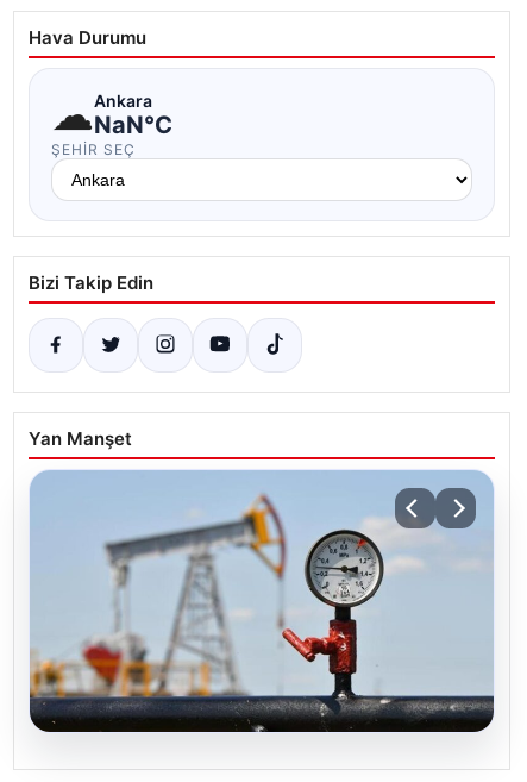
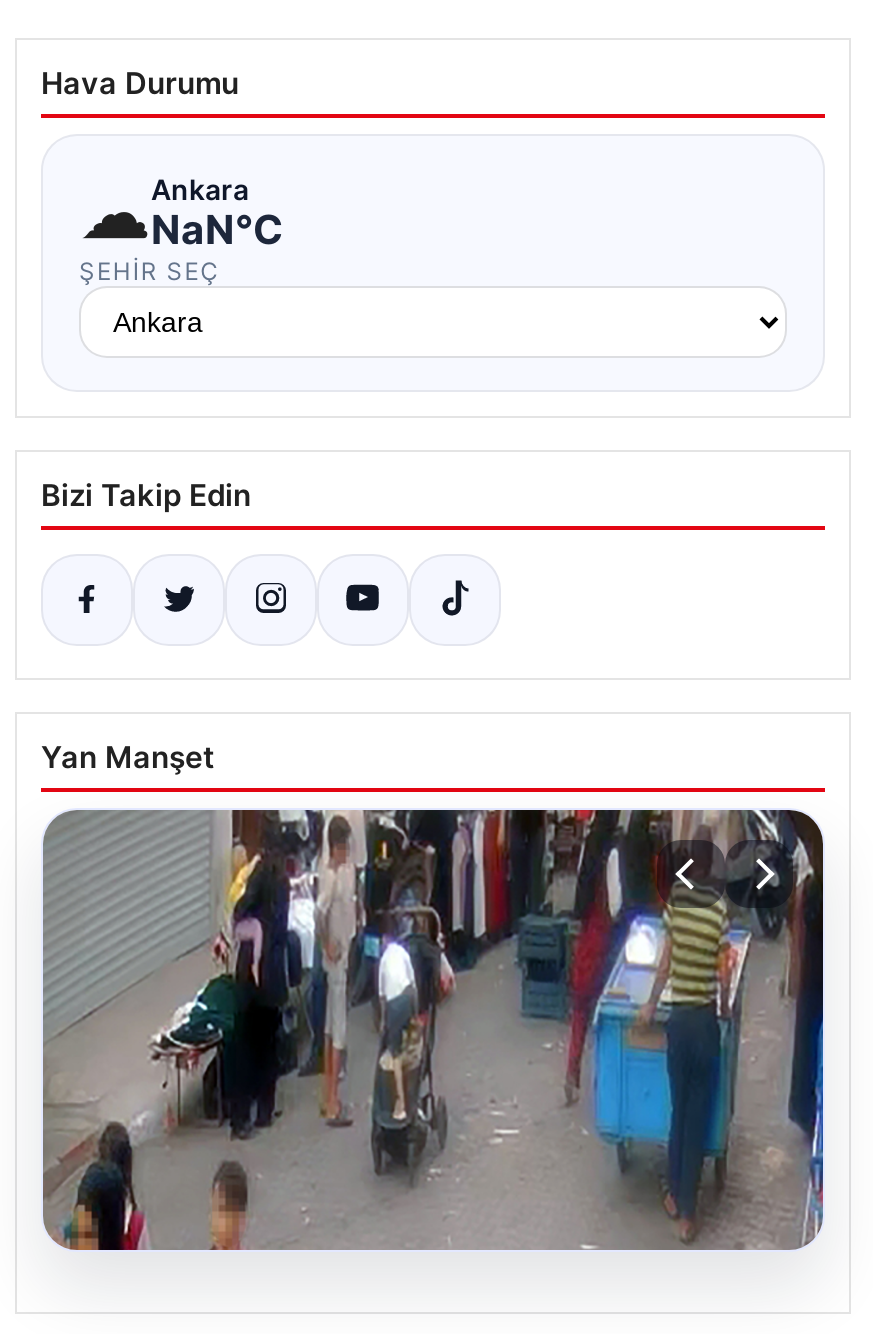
- [image]
+ [image]
